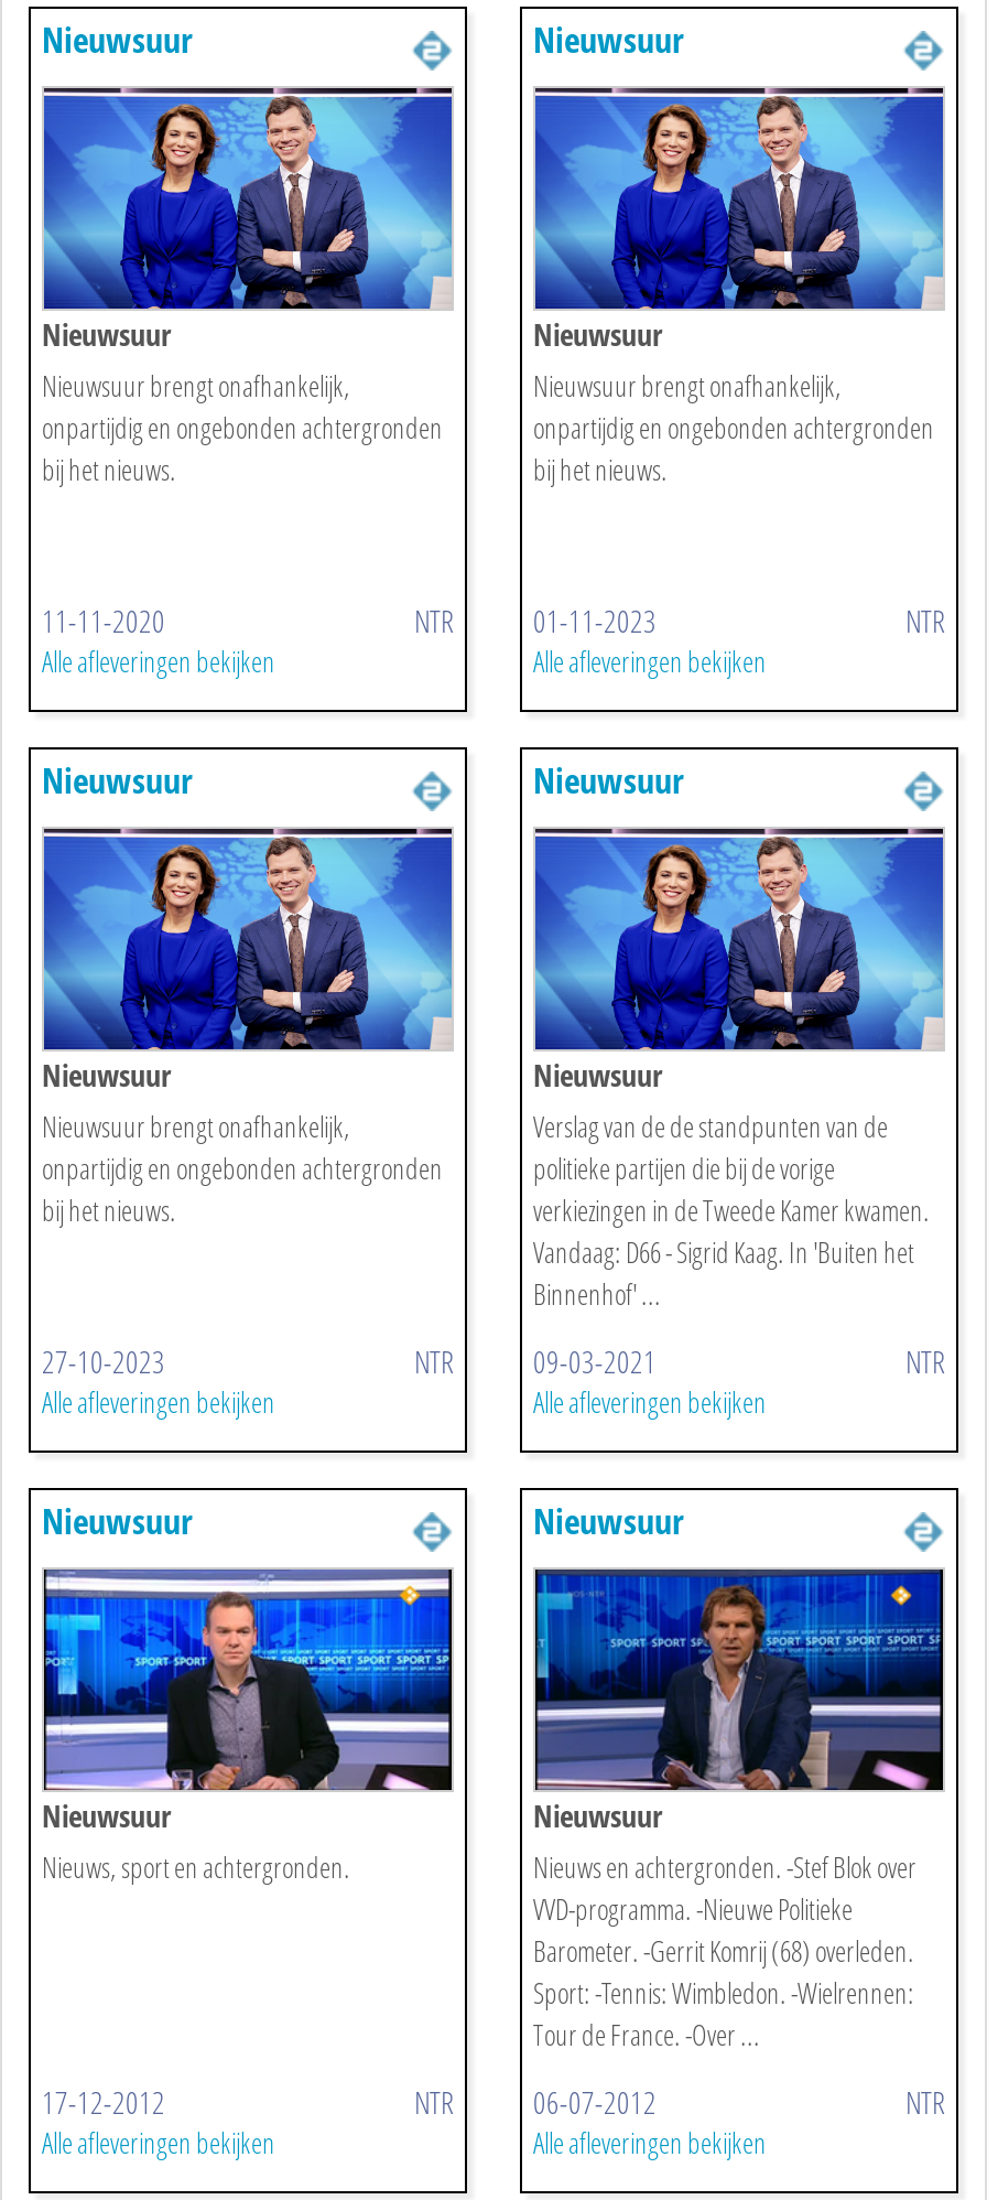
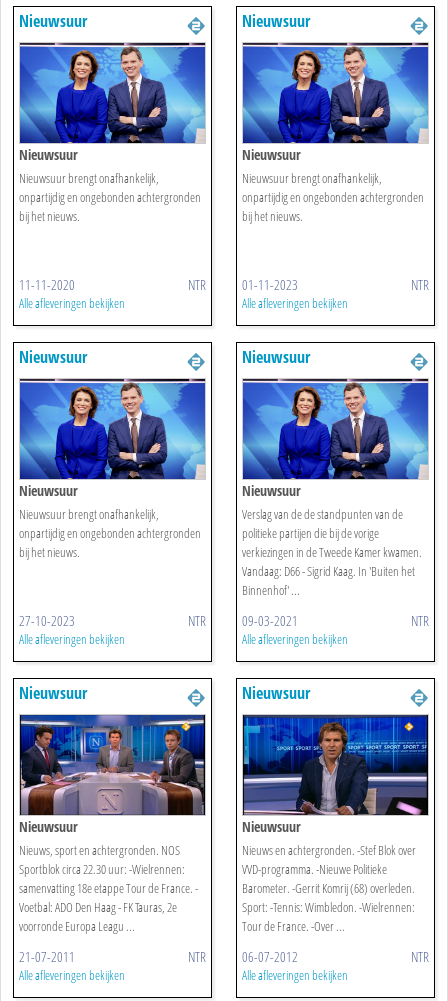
- [image]
- Nieuws, sport en achtergronden.
+ [image]
+ Nieuws, sport en achtergronden. NOS
+ Sportblok circa 22.30 uur: -Wielrennen:
+ samenvatting 18e etappe Tour de France. -
+ Voetbal: ADO Den Haag - FK Tauras, 2e
+ voorronde Europa Leagu ...

- 17-12-2012
+ 21-07-2011
